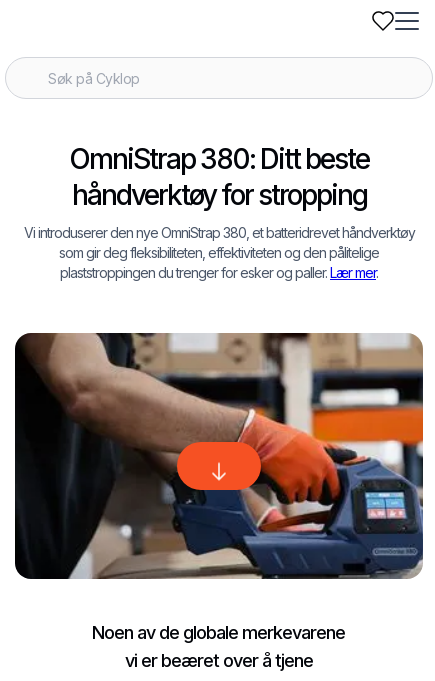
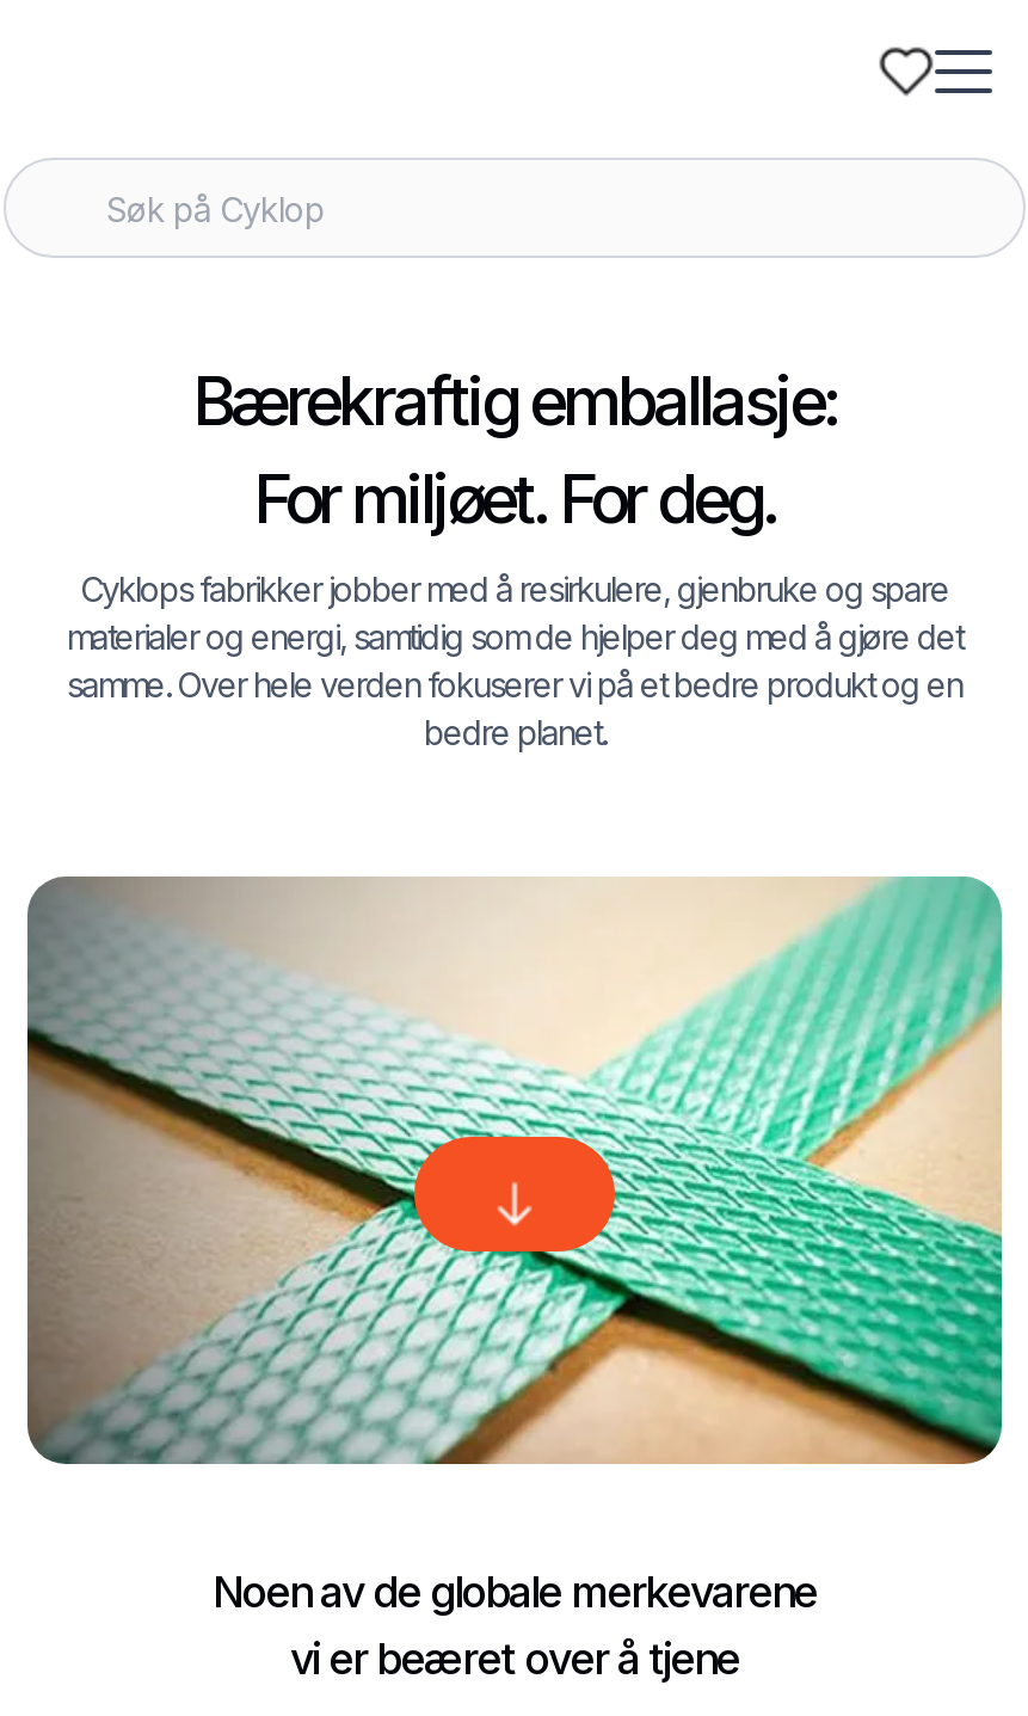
- OmniStrap 380: Ditt beste
- håndverktøy for stropping
- Vi introduserer den nye OmniStrap 380, et batteridrevet håndverktøy
- som gir deg fleksibiliteten, effektiviteten og den pålitelige
- plaststroppingen du trenger for esker og paller. Lær mer
+ Bærekraftig emballasje:
+ For miljøet. For deg.
+ Cyklops fabrikker jobber med å resirkulere, gjenbruke og spare
+ materialer og energi, samtidig som de hjelper deg med å gjøre det
+ samme. Over hele verden fokuserer vi på et bedre produkt og en
+ bedre planet.

- [image]
+ [image]
